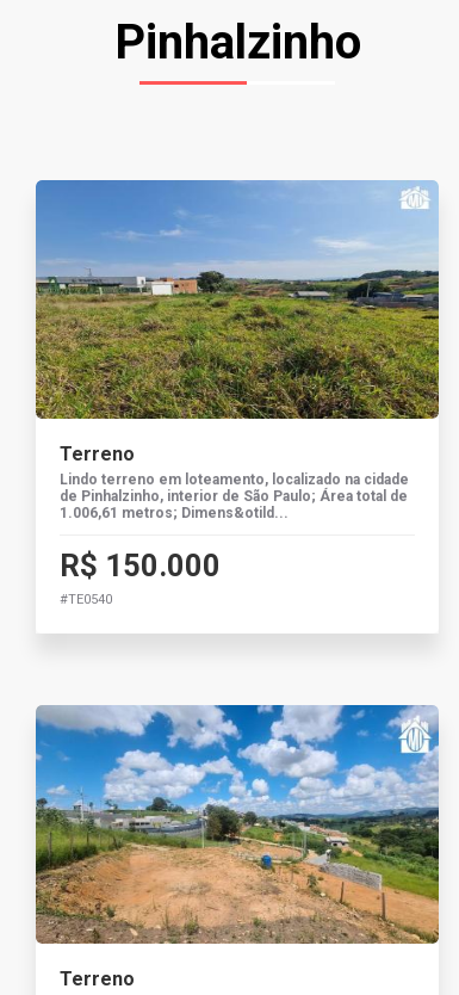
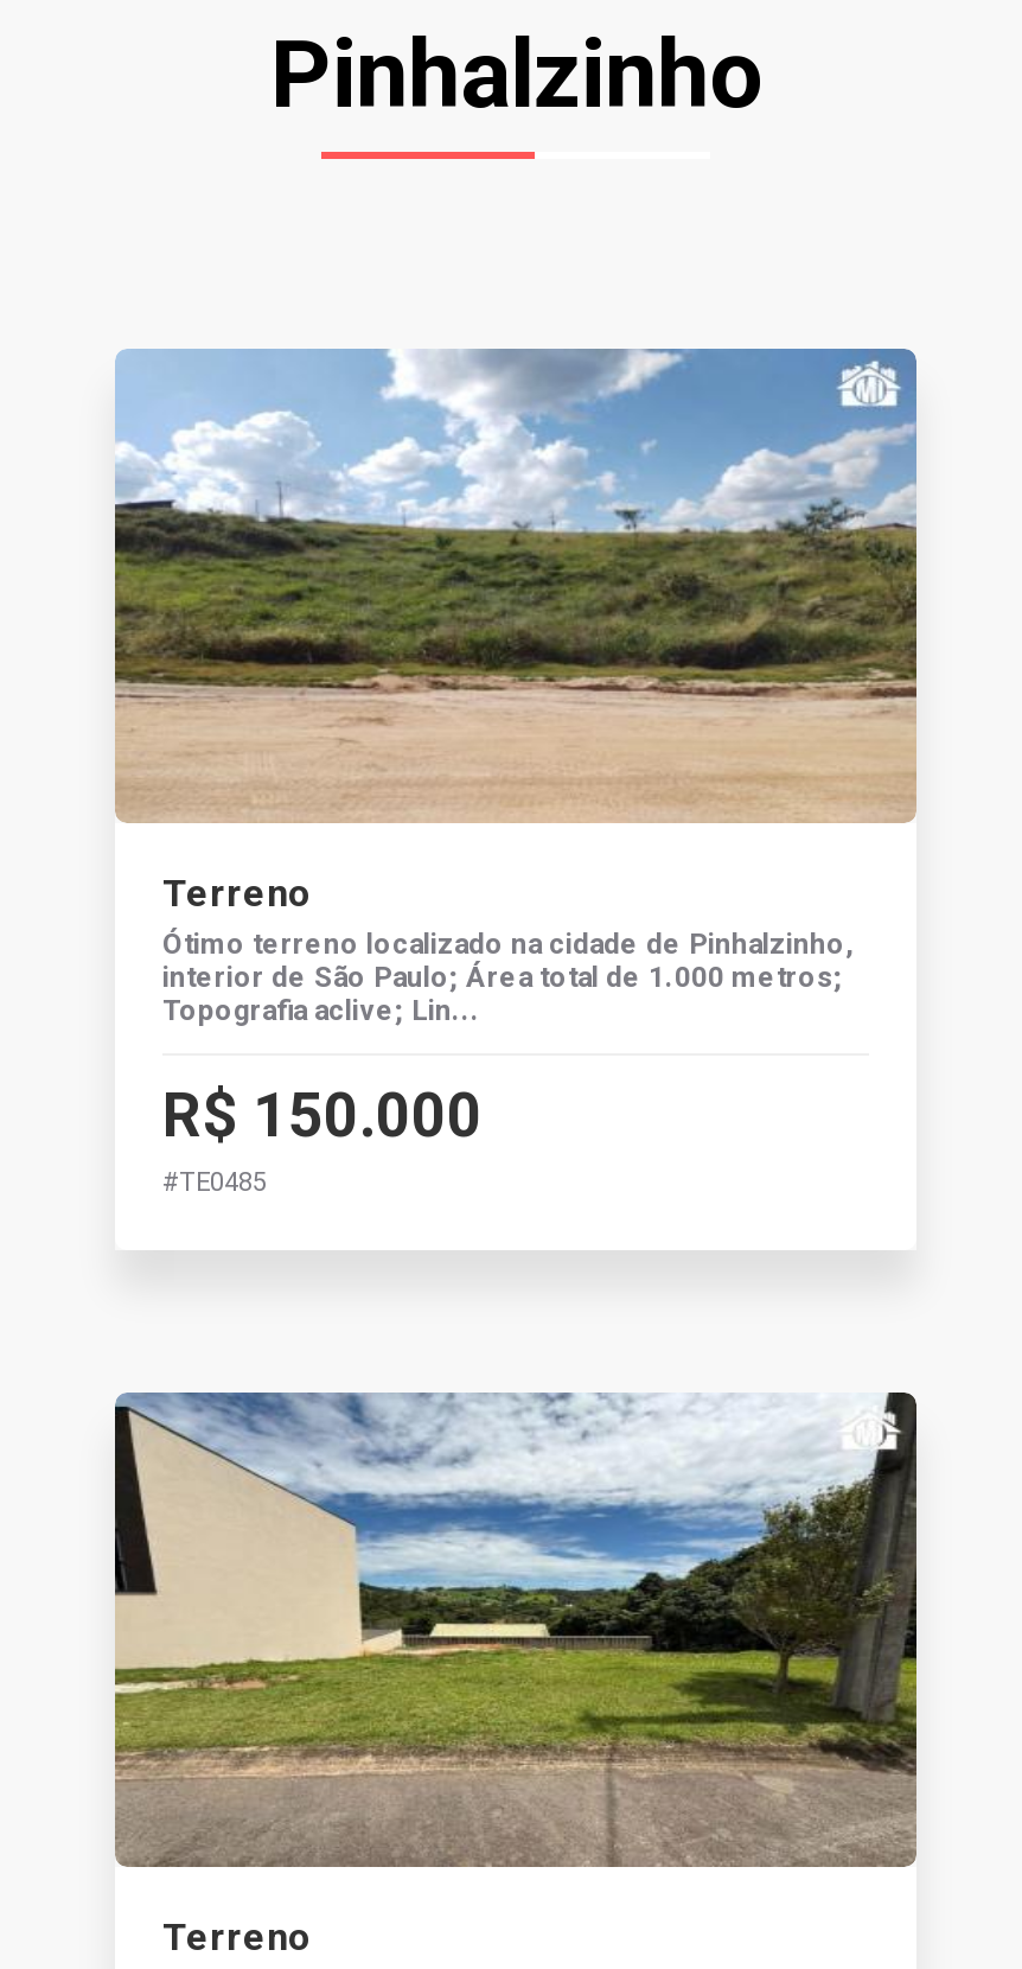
- [image]
+ [image]

- Lindo terreno em loteamento, localizado na cidade
- de Pinhalzinho, interior de São Paulo; Área total de
- 1.006,61 metros; Dimens&otild...
+ Ótimo terreno localizado na cidade de Pinhalzinho,
+ interior de São Paulo; Área total de 1.000 metros;
+ Topografia aclive; Lin...

- #TE0540
+ #TE0485

- [image]
+ [image]
